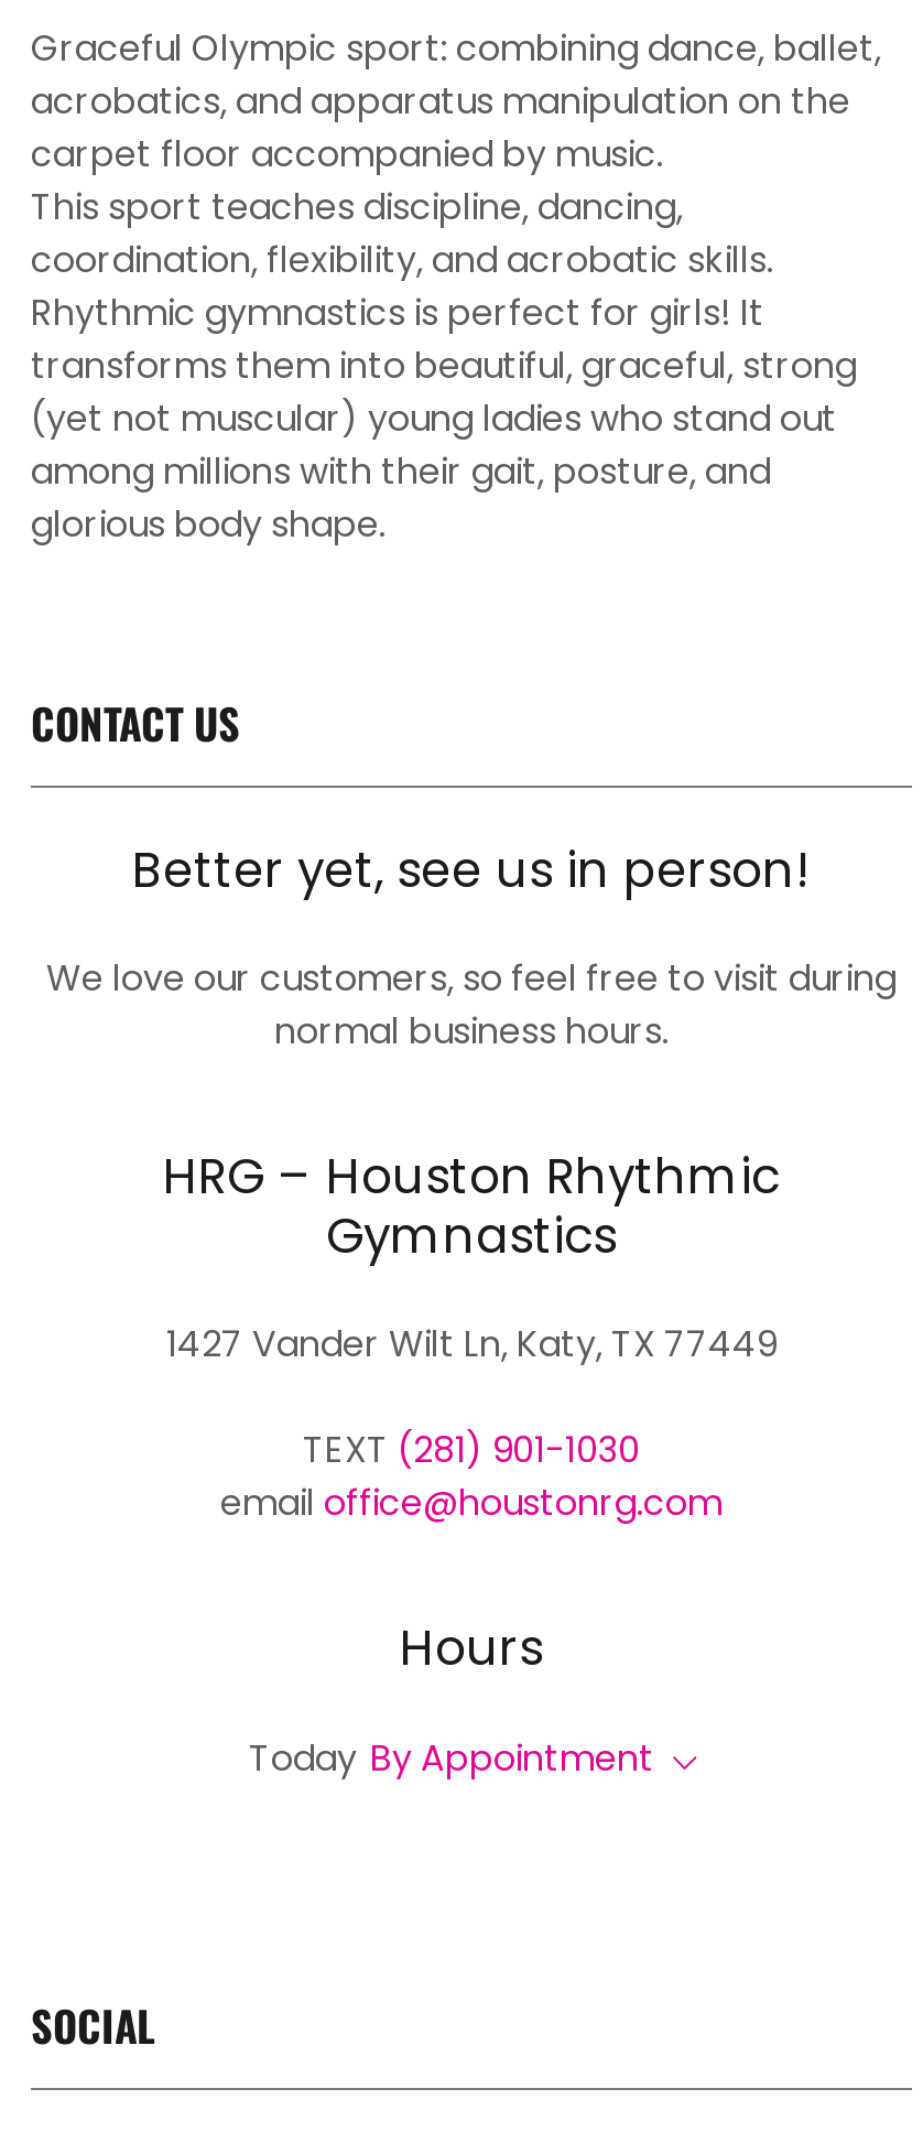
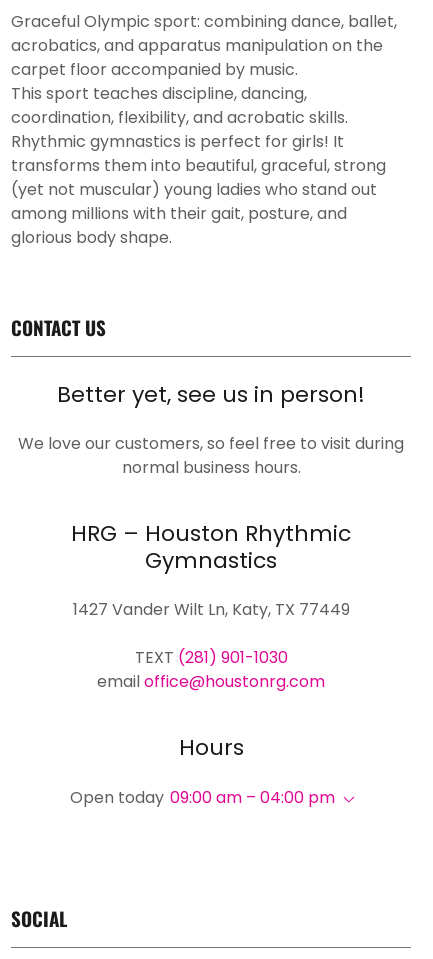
- Today By Appointment
+ Open today 09:00 am – 04:00 pm
